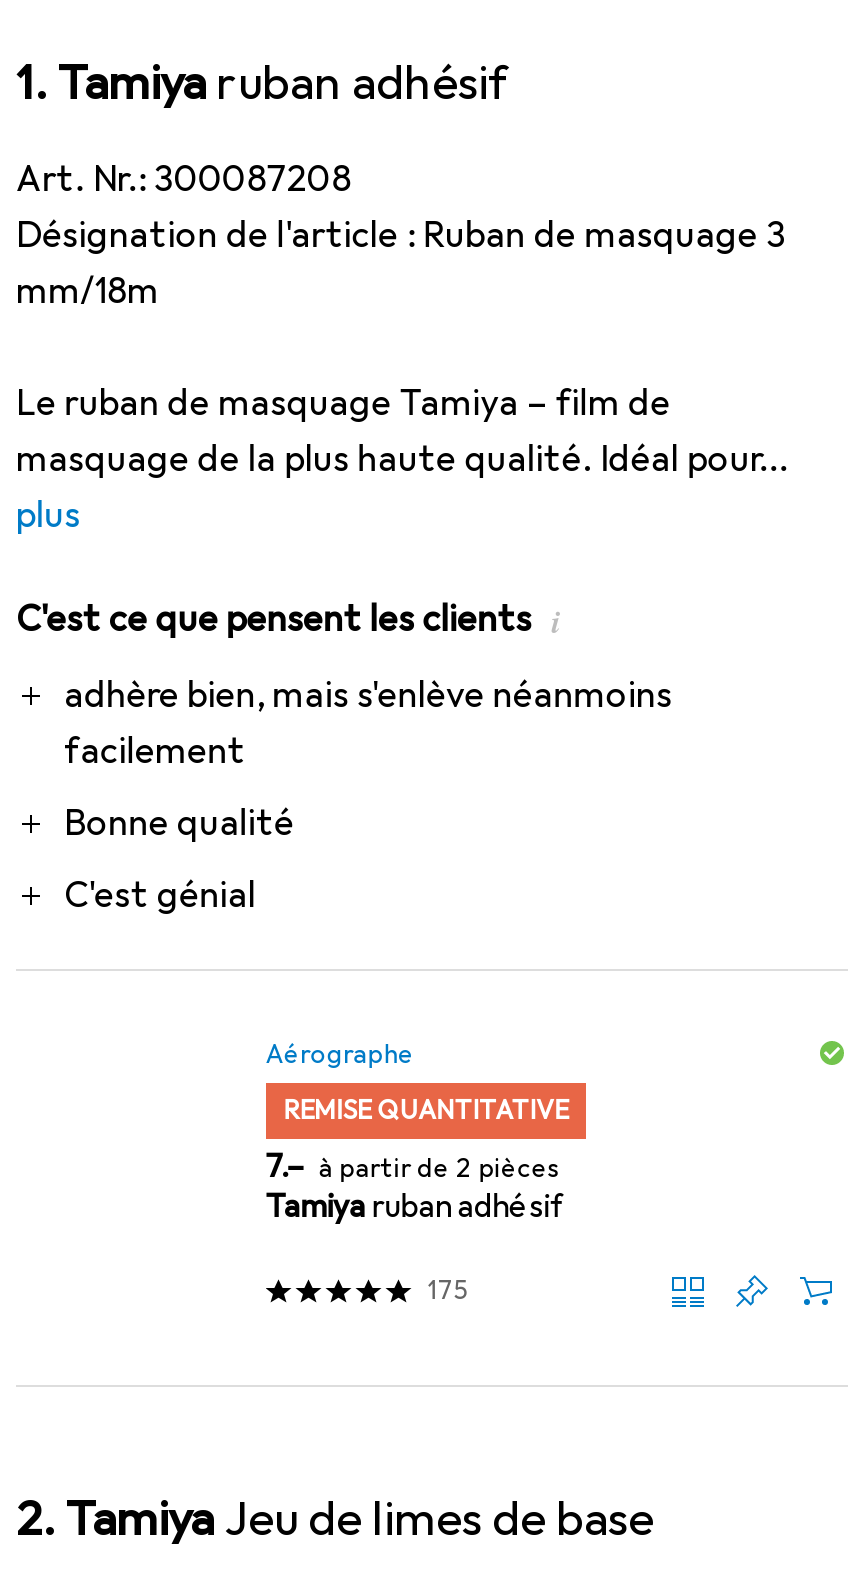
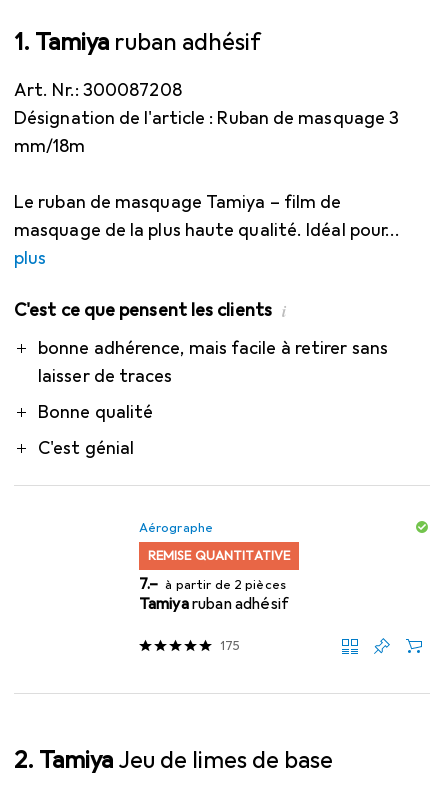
- adhère bien, mais s'enlève néanmoins
- facilement
+ bonne adhérence, mais facile à retirer sans
+ laisser de traces
